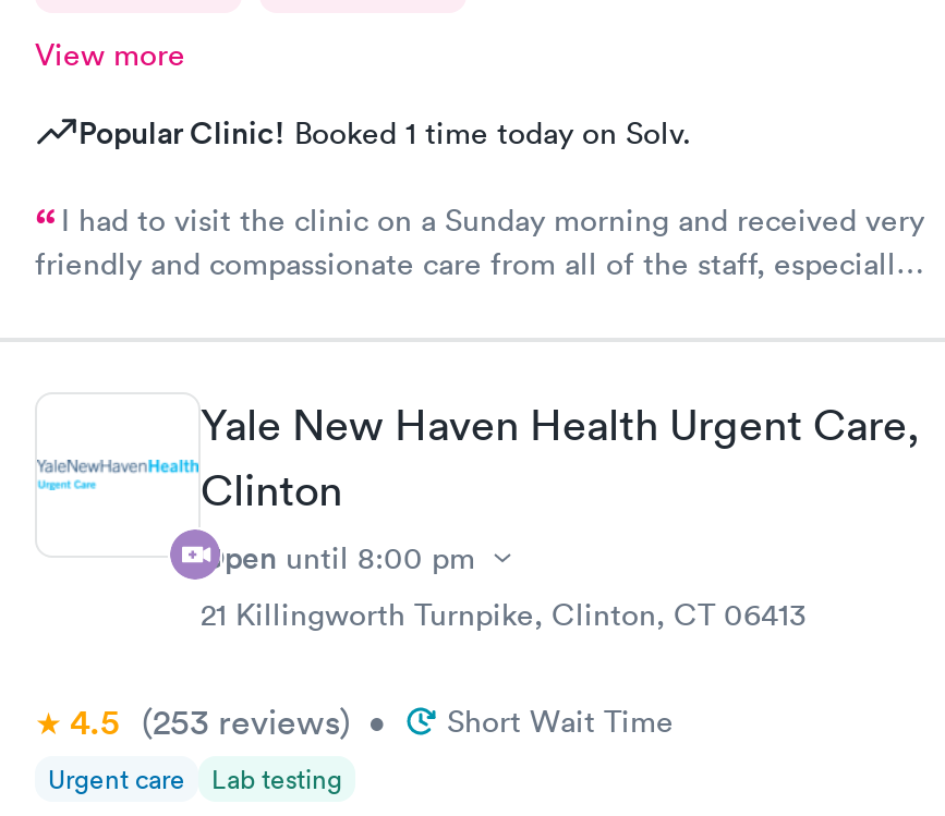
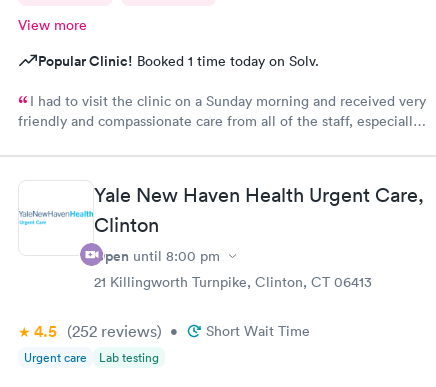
- 4.5 (253 reviews) • Short Wait Time
+ 4.5 (252 reviews) • Short Wait Time
